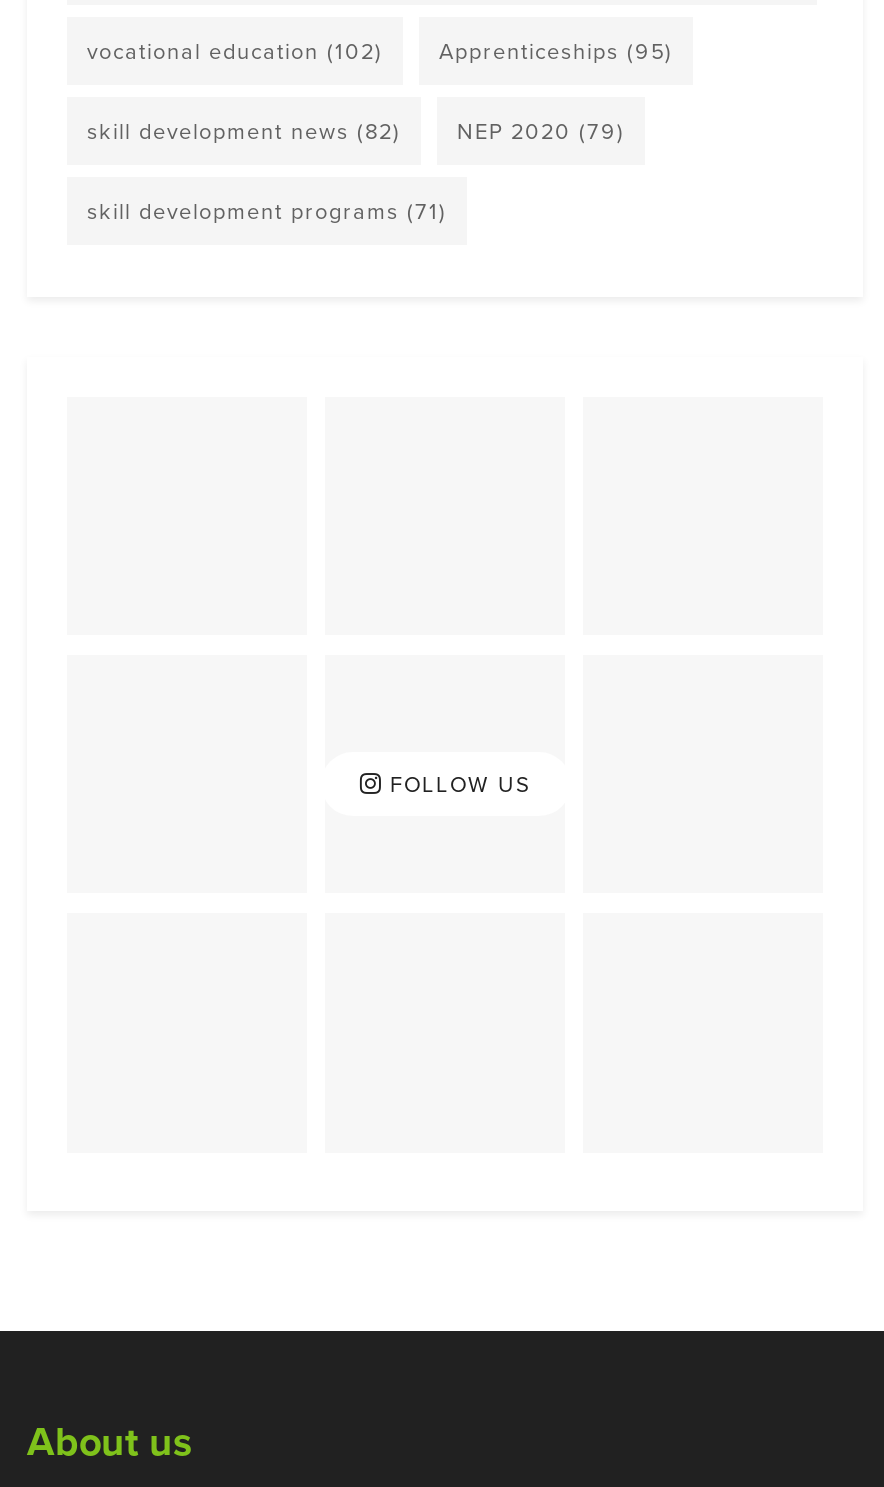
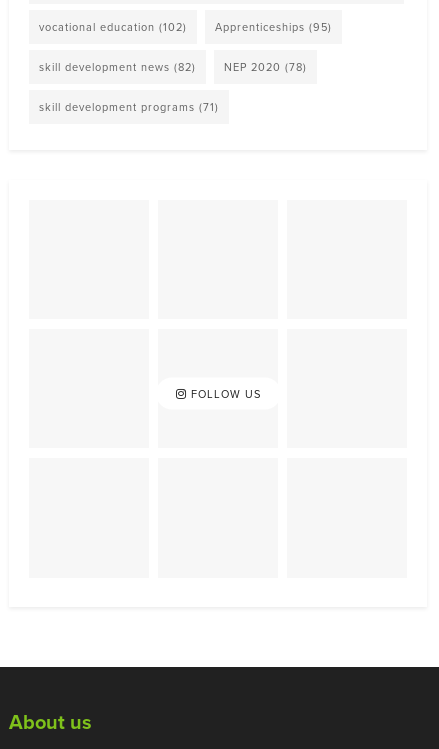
- skill development news (82) NEP 2020 (79)
+ skill development news (82) NEP 2020 (78)
